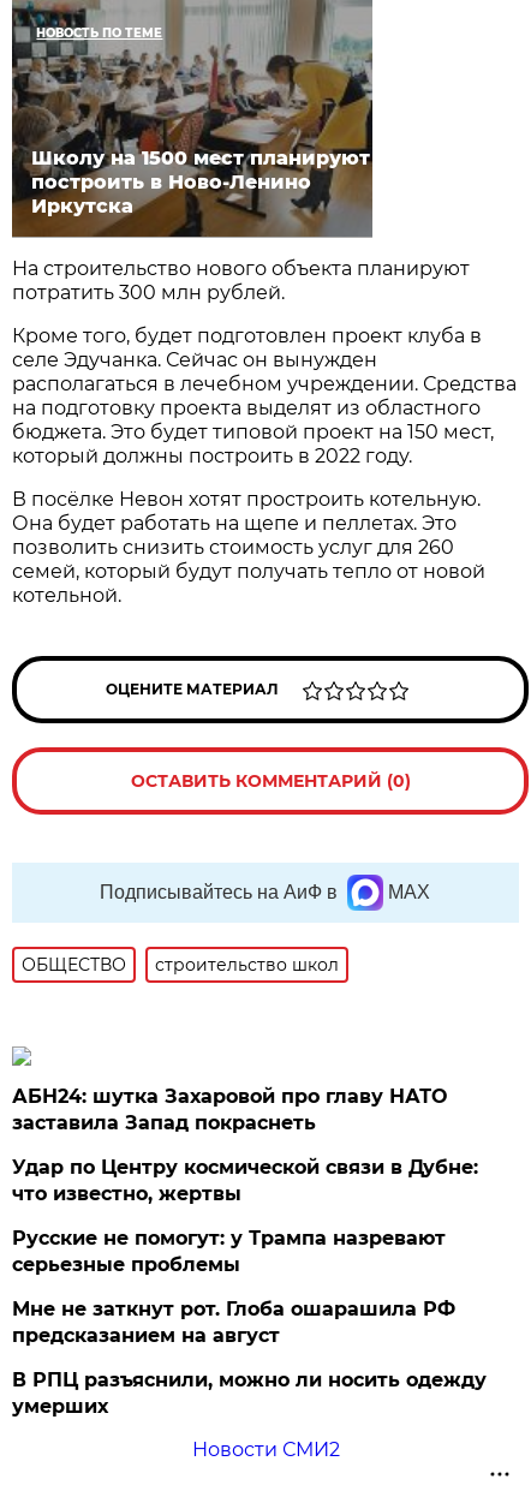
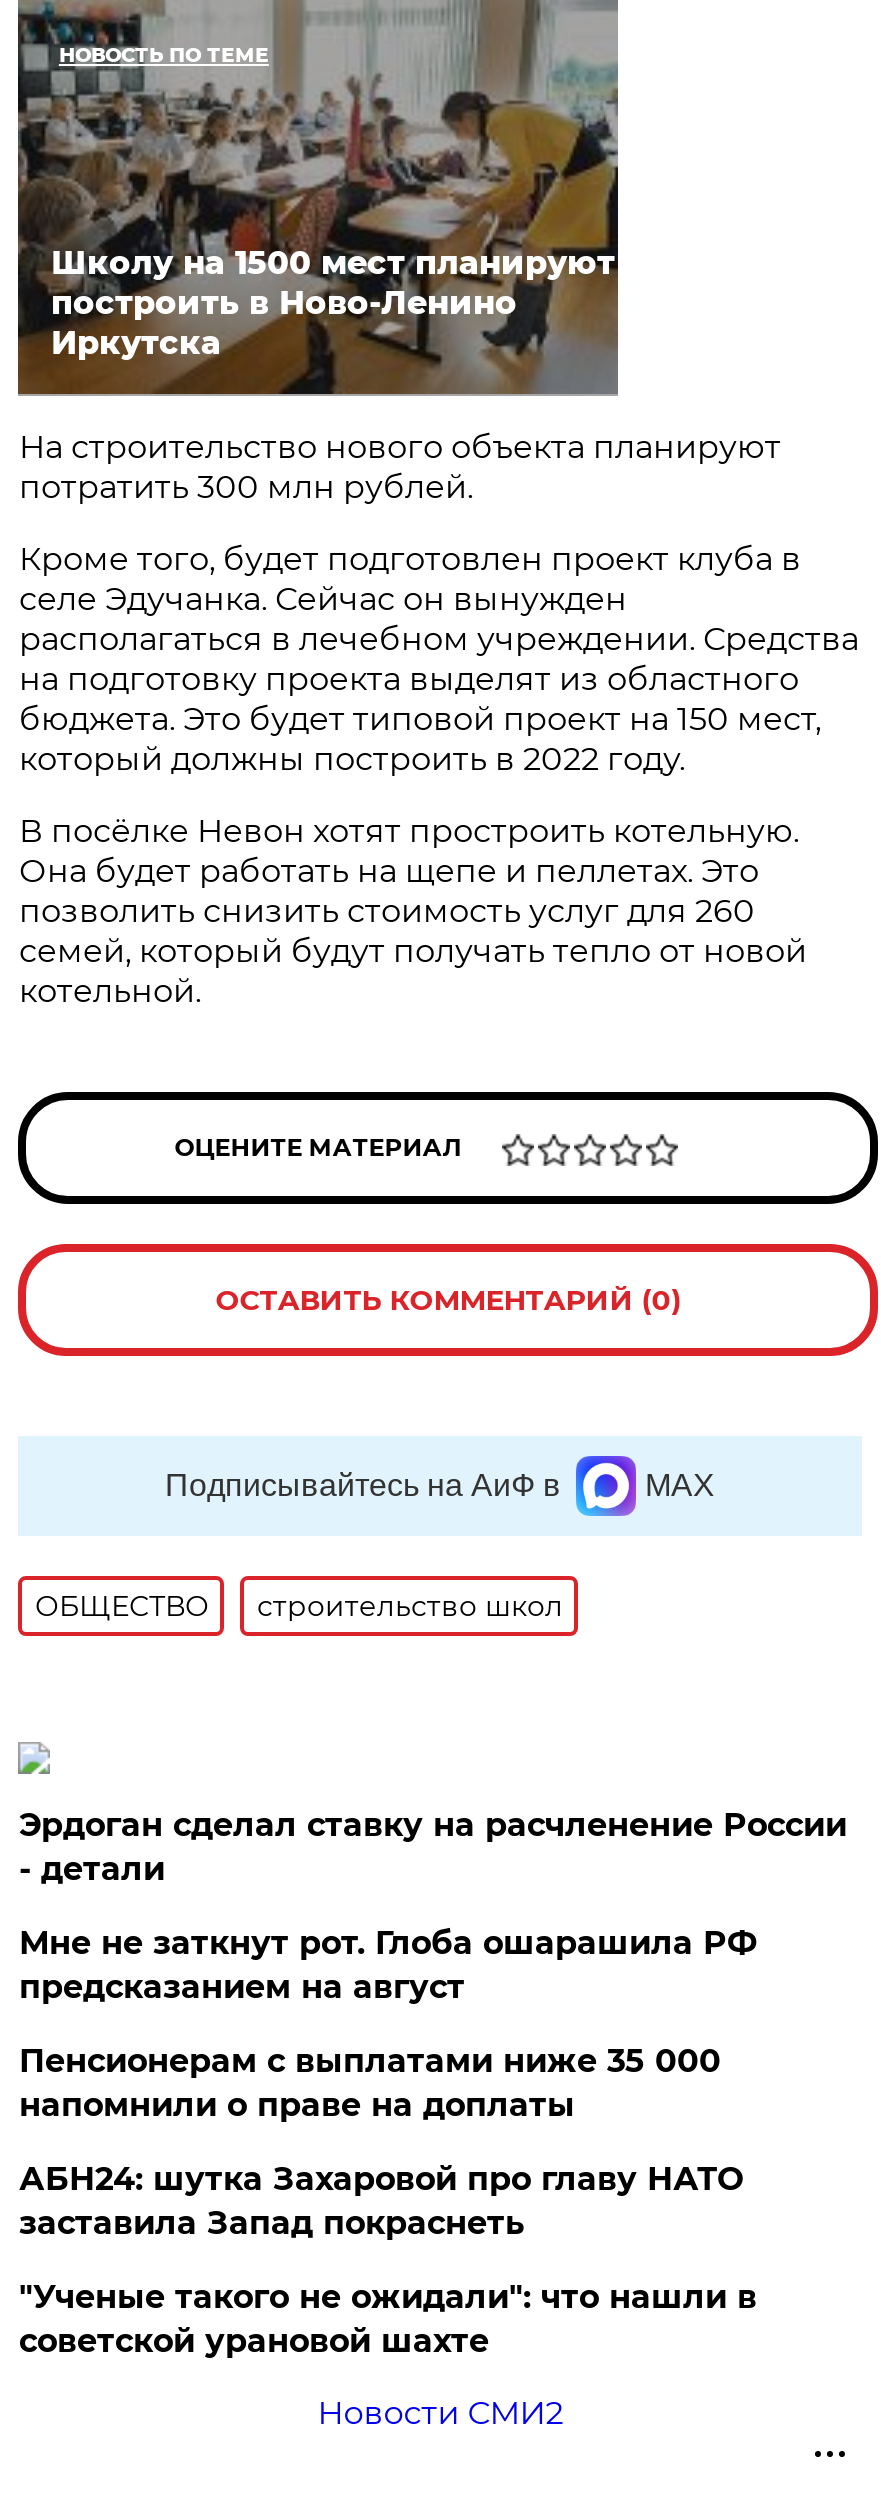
+ Эрдоган сделал ставку на расчленение России
+ - детали
+ Пенсионерам с выплатами ниже 35 000
+ напомнили о праве на доплаты

moved down: АБН24: шутка Захаровой про главу НАТО | заставила Запад покраснеть

- Удар по Центру космической связи в Дубне:
- что известно, жертвы
- Русские не помогут: у Трампа назревают
- серьезные проблемы
- В РПЦ разъяснили, можно ли носить одежду
- умерших
+ "Ученые такого не ожидали": что нашли в
+ советской урановой шахте

moved up: Мне не заткнут рот. Глоба ошарашила РФ | предсказанием на август
